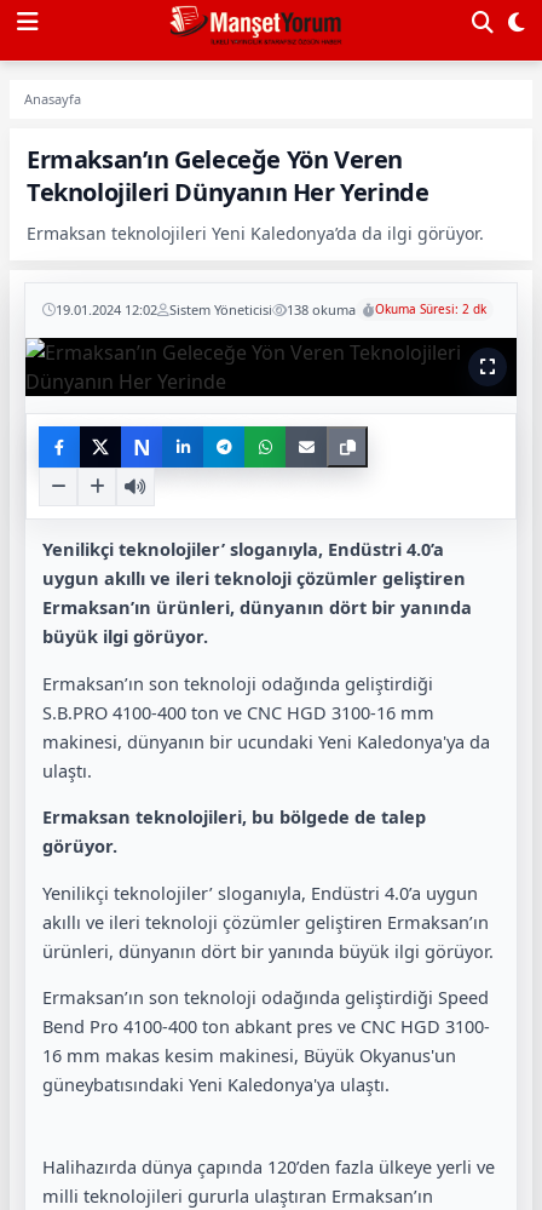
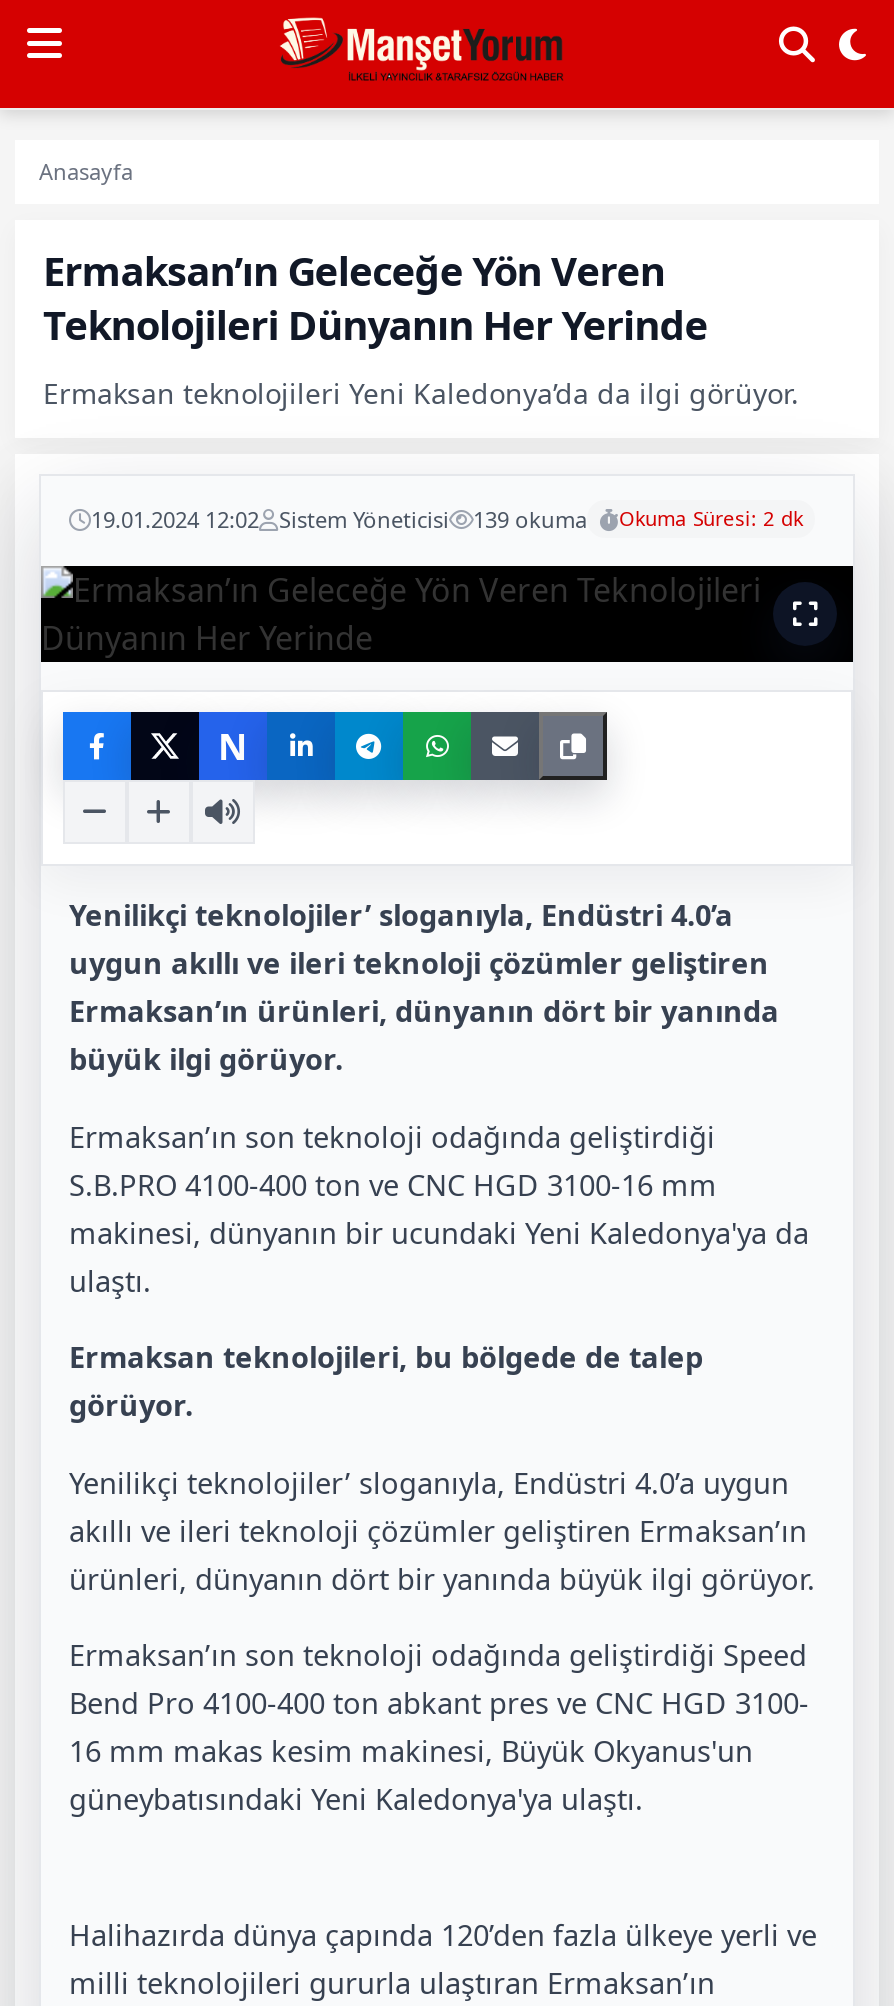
- 19.01.2024 12:02 Sistem Yöneticisi 138 okuma Okuma Süresi: 2 dk
+ 19.01.2024 12:02 Sistem Yöneticisi 139 okuma Okuma Süresi: 2 dk
